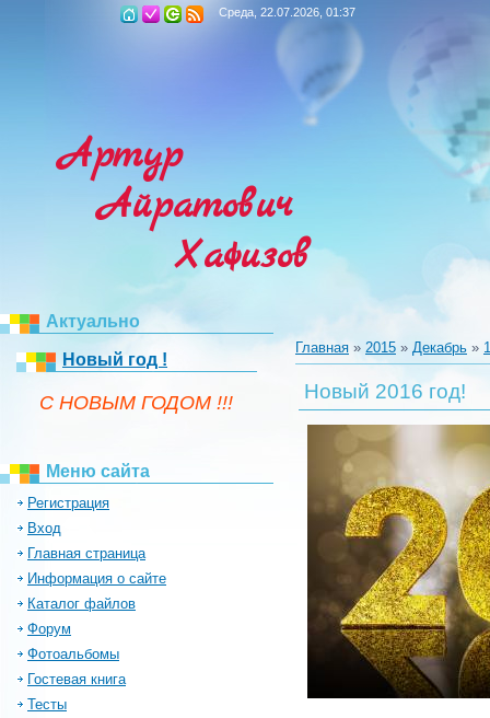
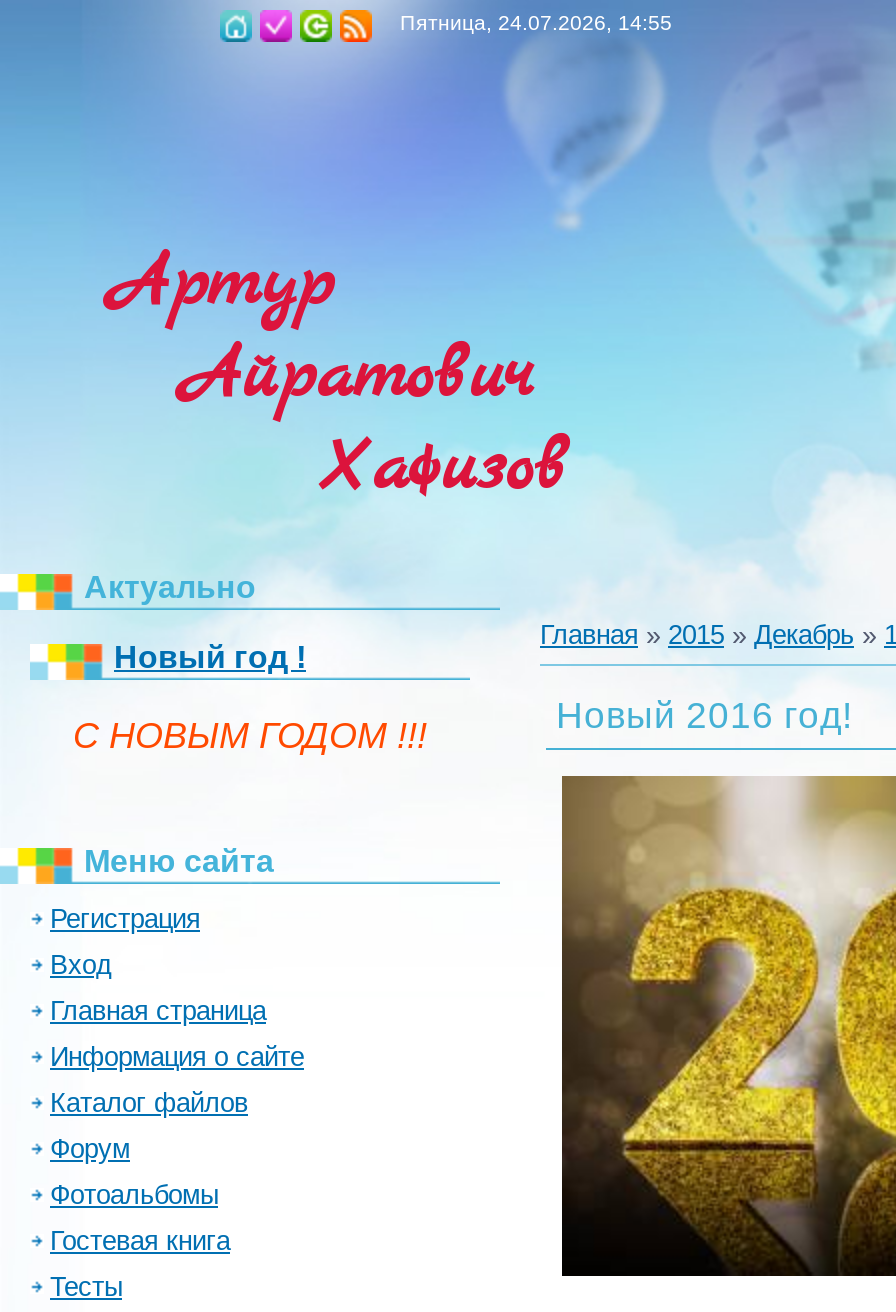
- Среда, 22.07.2026, 01:37
+ Пятница, 24.07.2026, 14:55
